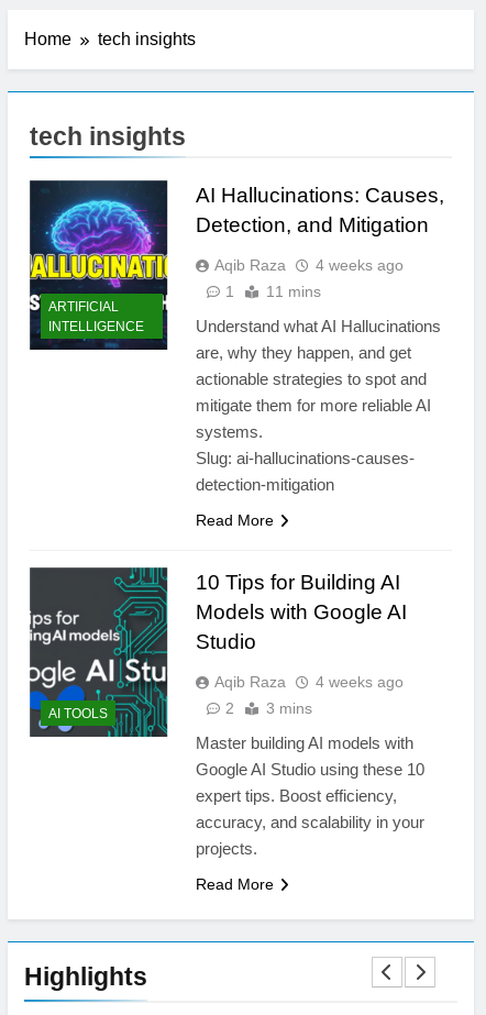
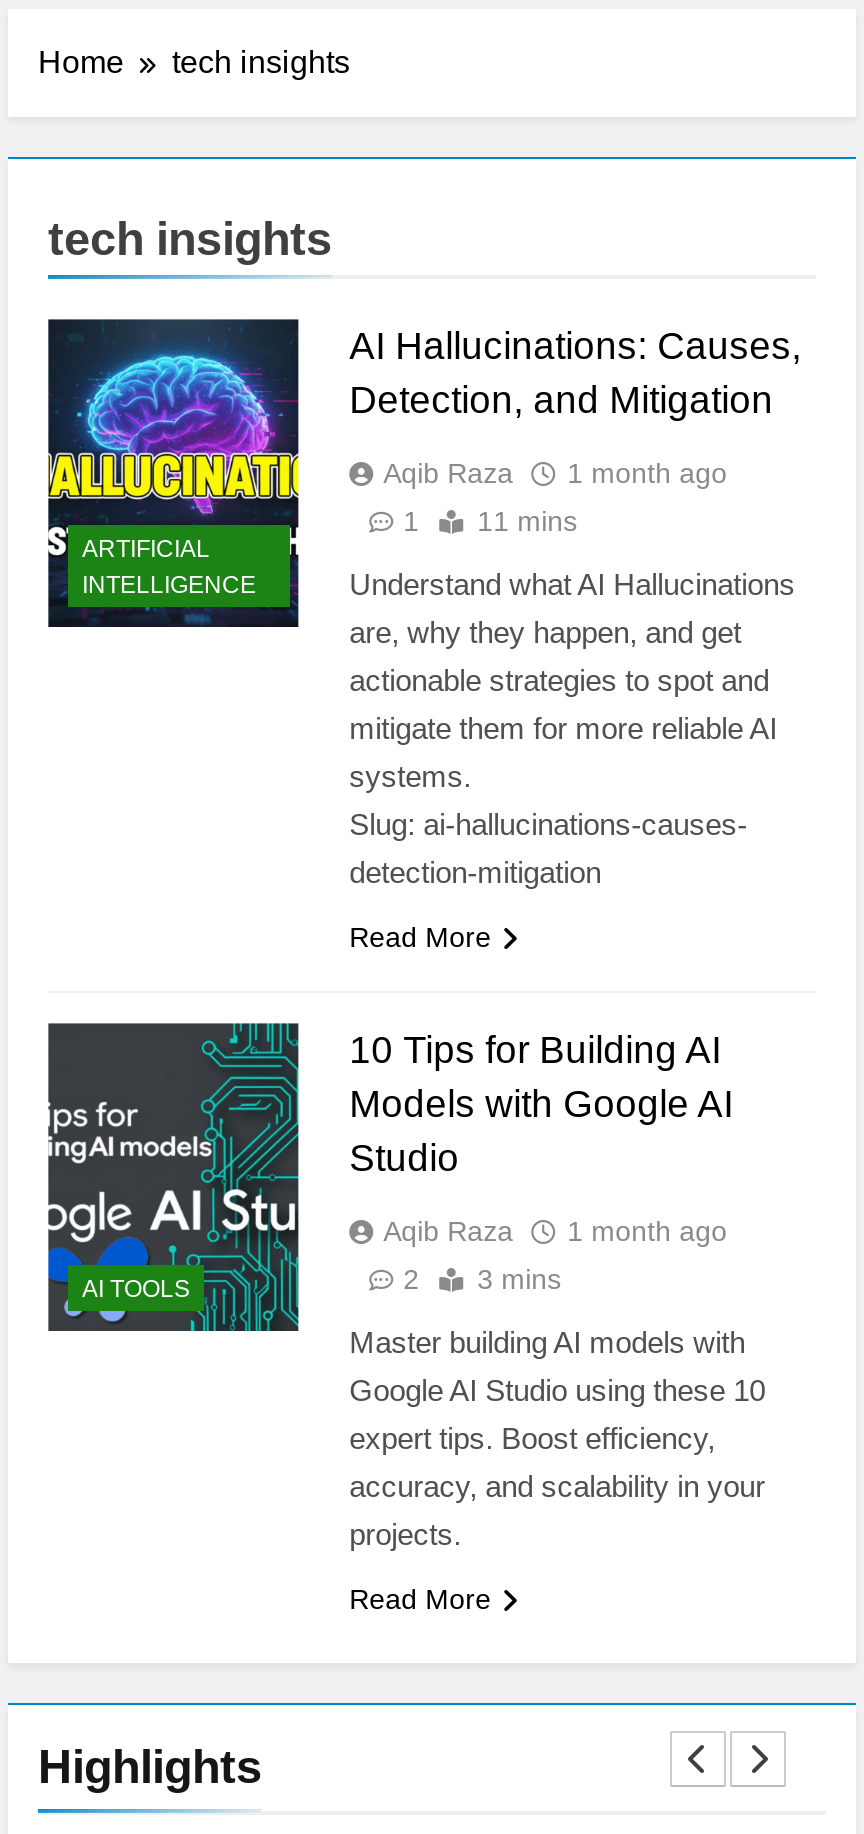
- Aqib Raza 4 weeks ago
+ Aqib Raza 1 month ago

- Aqib Raza 4 weeks ago
+ Aqib Raza 1 month ago
